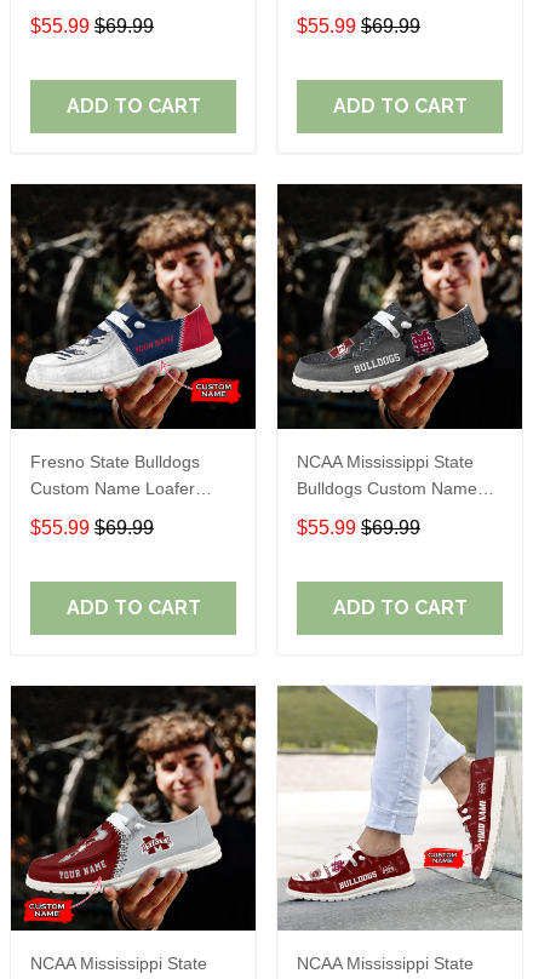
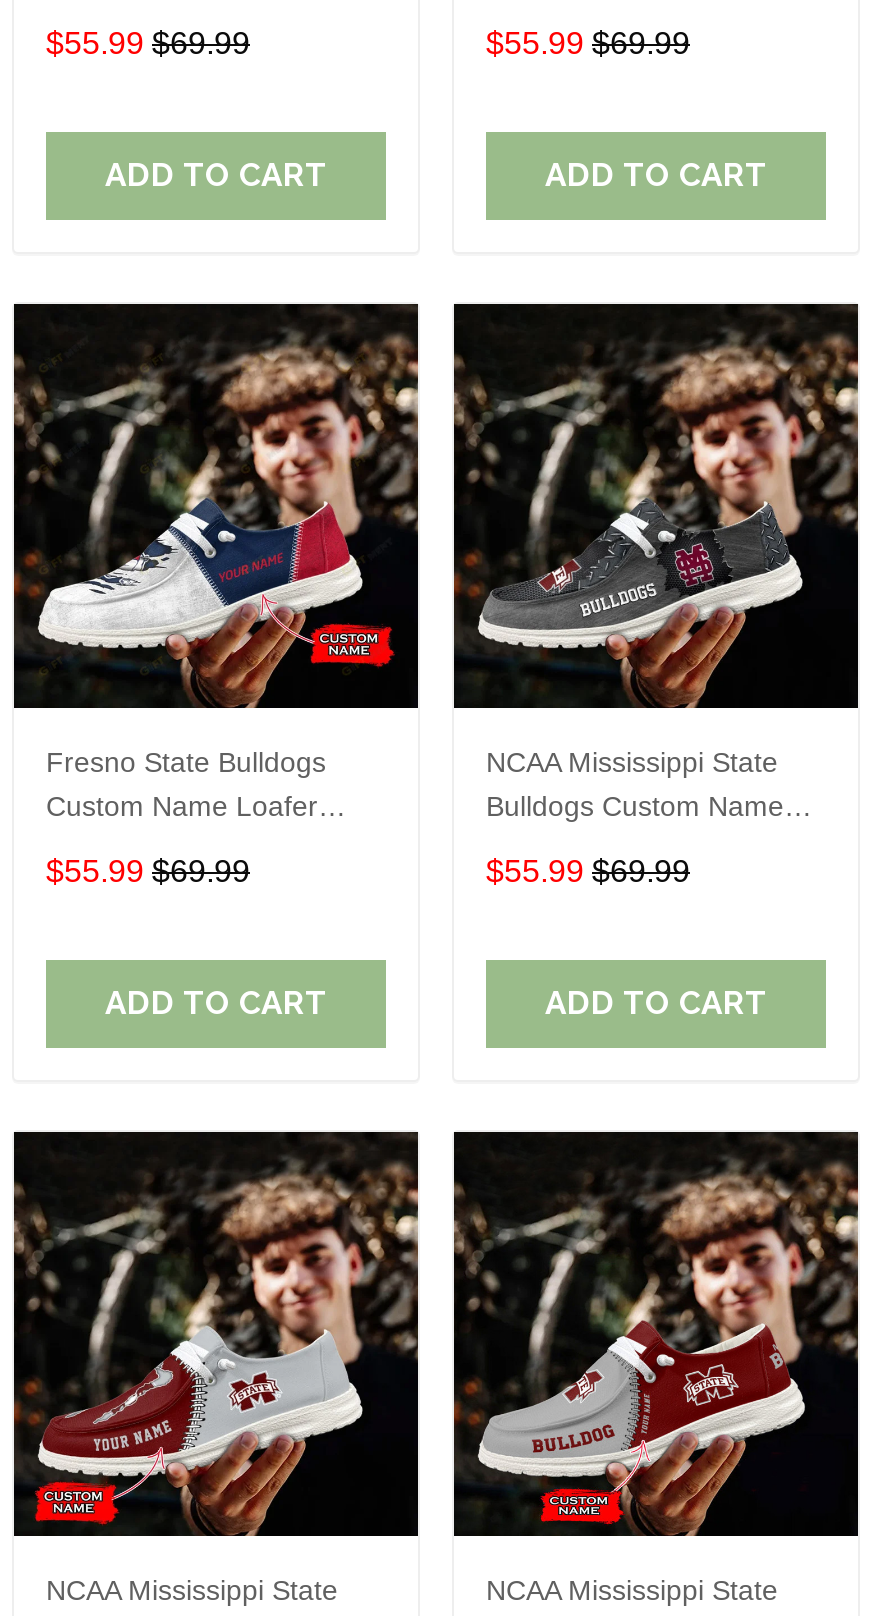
- [image]
+ [image]
